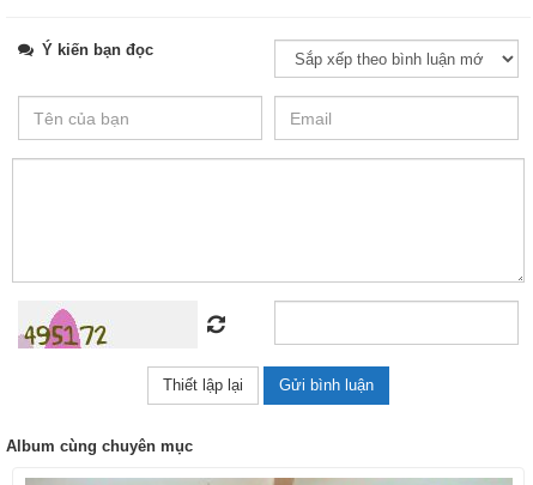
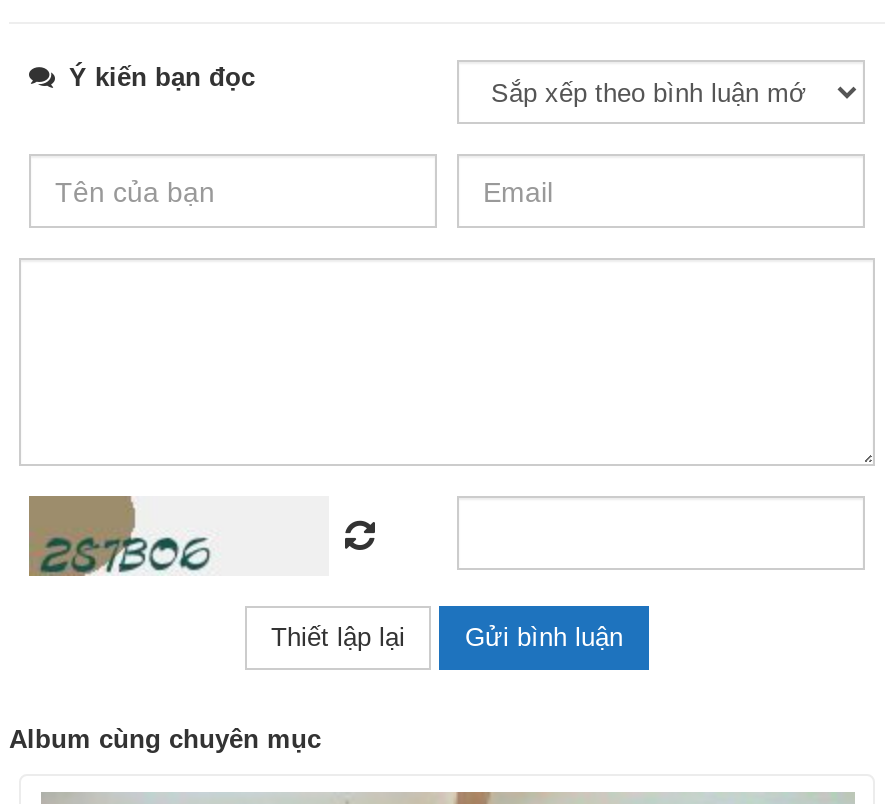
- [image]
+ [image]
